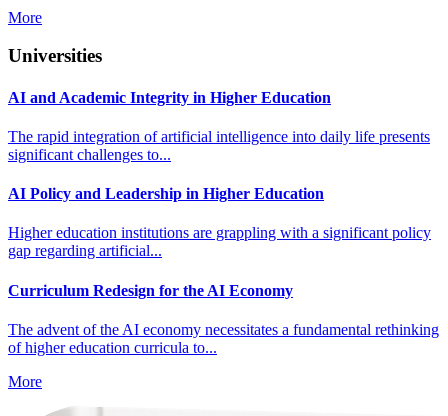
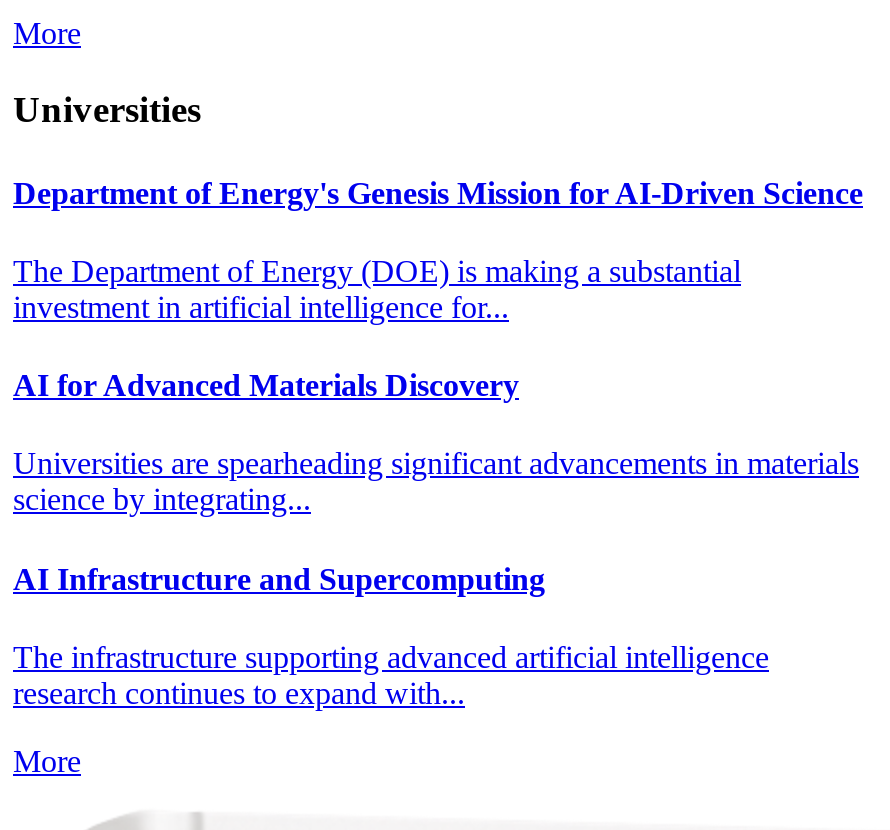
- AI and Academic Integrity in Higher Education
+ Department of Energy's Genesis Mission for AI-Driven Science

- The rapid integration of artificial intelligence into daily life presents
- significant challenges to...
+ The Department of Energy (DOE) is making a substantial
+ investment in artificial intelligence for...

- AI Policy and Leadership in Higher Education
+ AI for Advanced Materials Discovery

- Higher education institutions are grappling with a significant policy
- gap regarding artificial...
+ Universities are spearheading significant advancements in materials
+ science by integrating...

- Curriculum Redesign for the AI Economy
+ AI Infrastructure and Supercomputing

- The advent of the AI economy necessitates a fundamental rethinking
- of higher education curricula to...
+ The infrastructure supporting advanced artificial intelligence
+ research continues to expand with...
